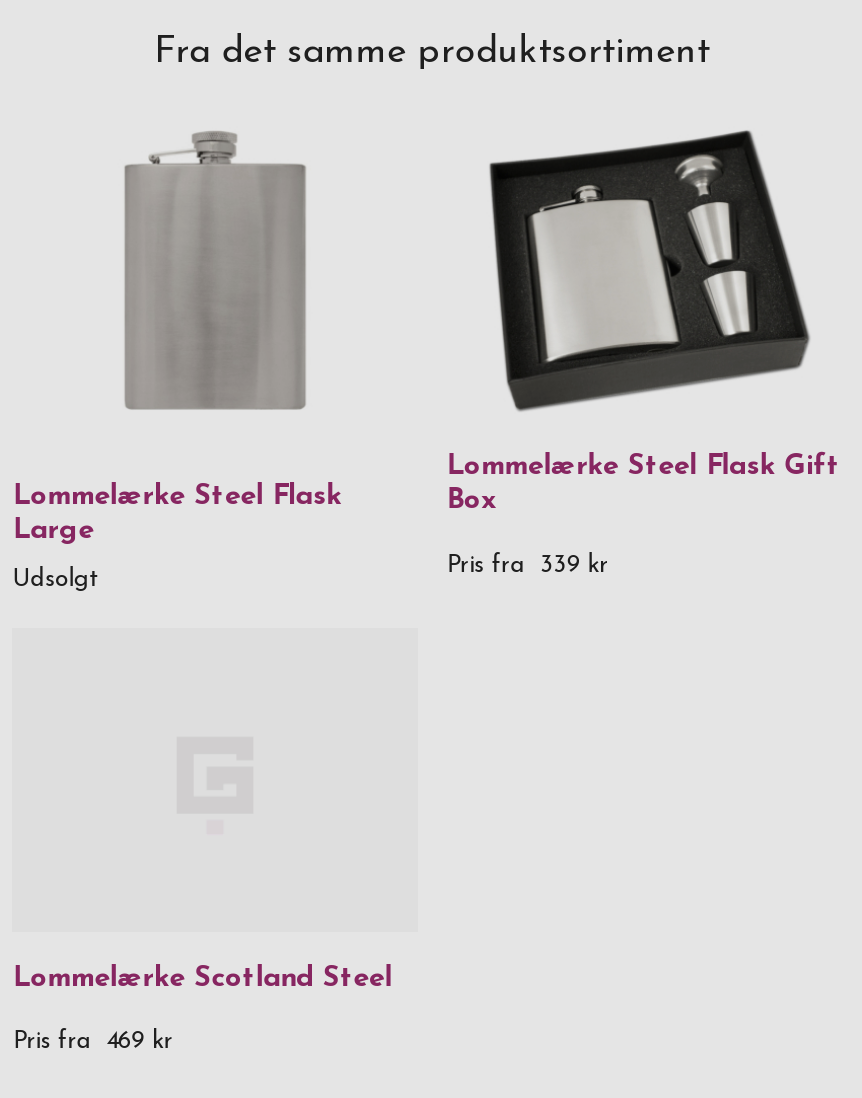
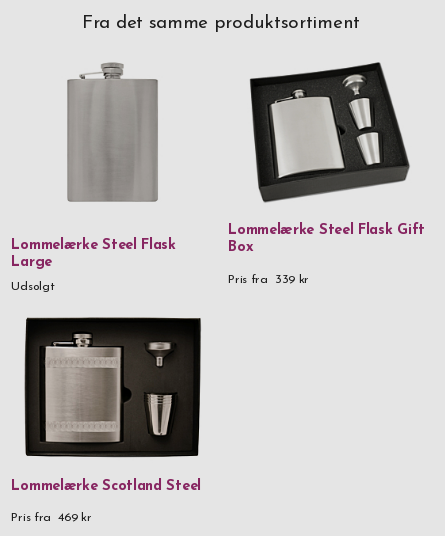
+ [image]
